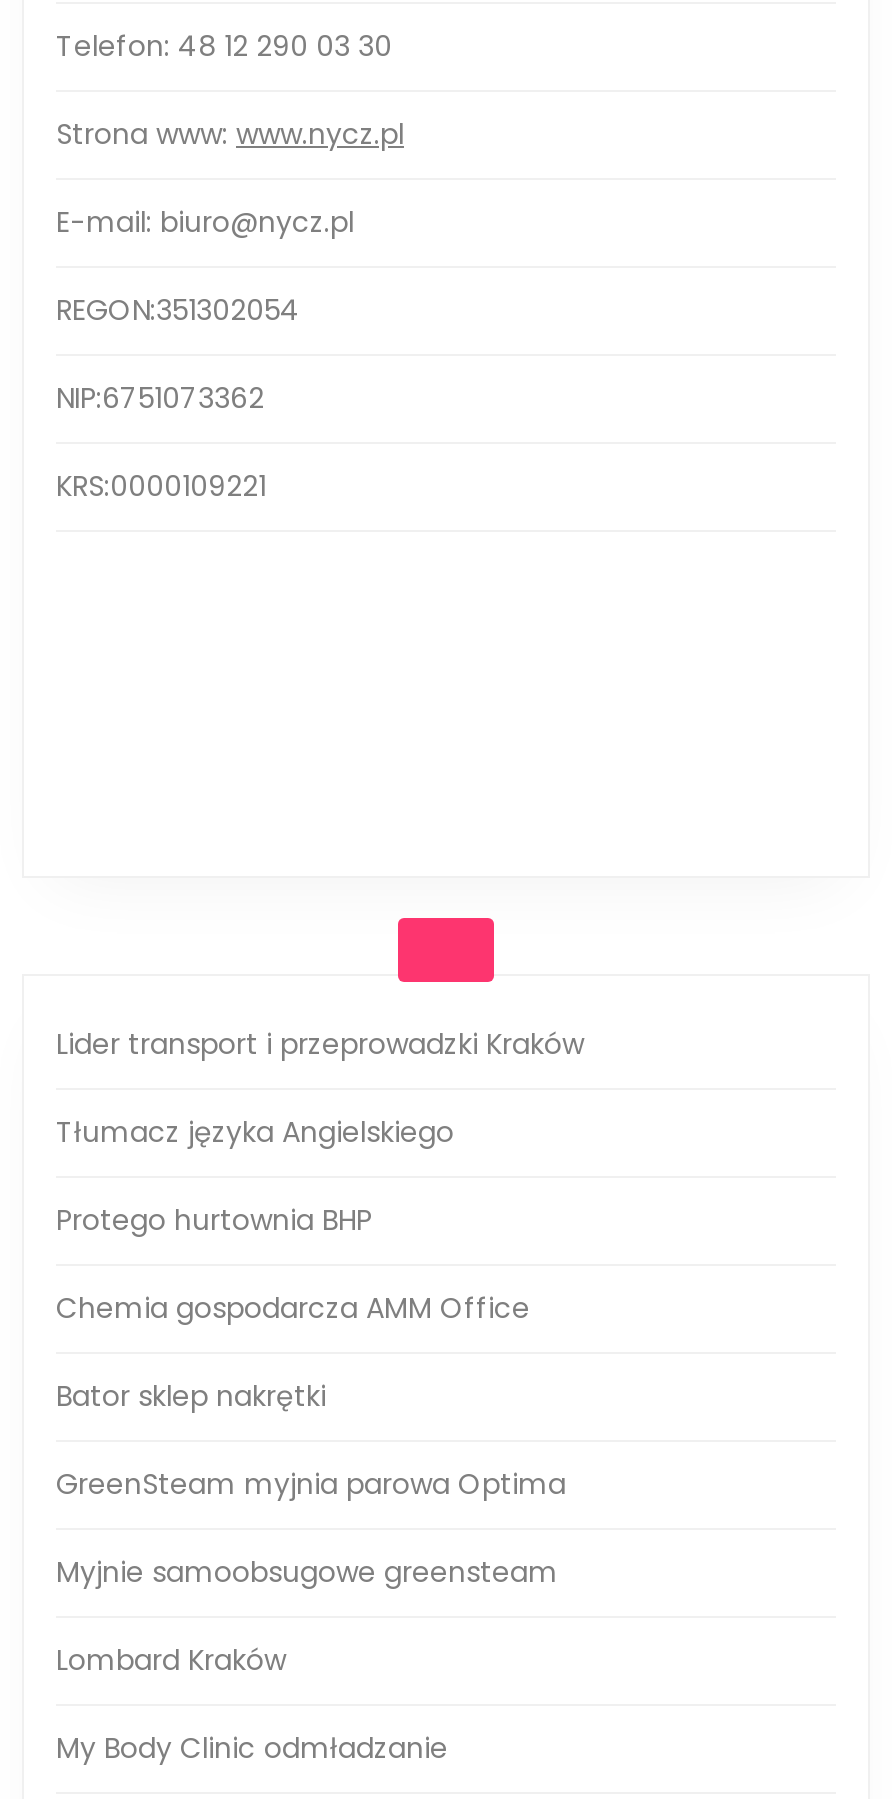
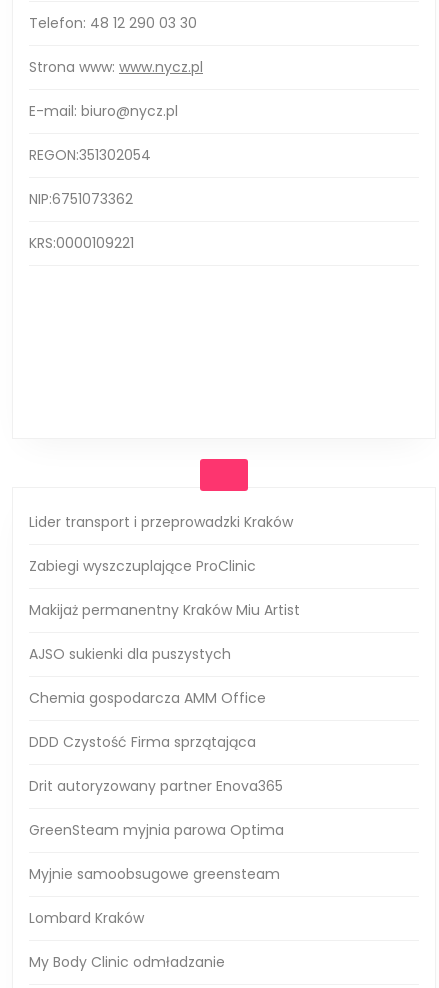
- Tłumacz języka Angielskiego
- Protego hurtownia BHP
+ Zabiegi wyszczuplające ProClinic
+ Makijaż permanentny Kraków Miu Artist
+ AJSO sukienki dla puszystych

- Bator sklep nakrętki
+ DDD Czystość Firma sprzątająca
+ Drit autoryzowany partner Enova365
